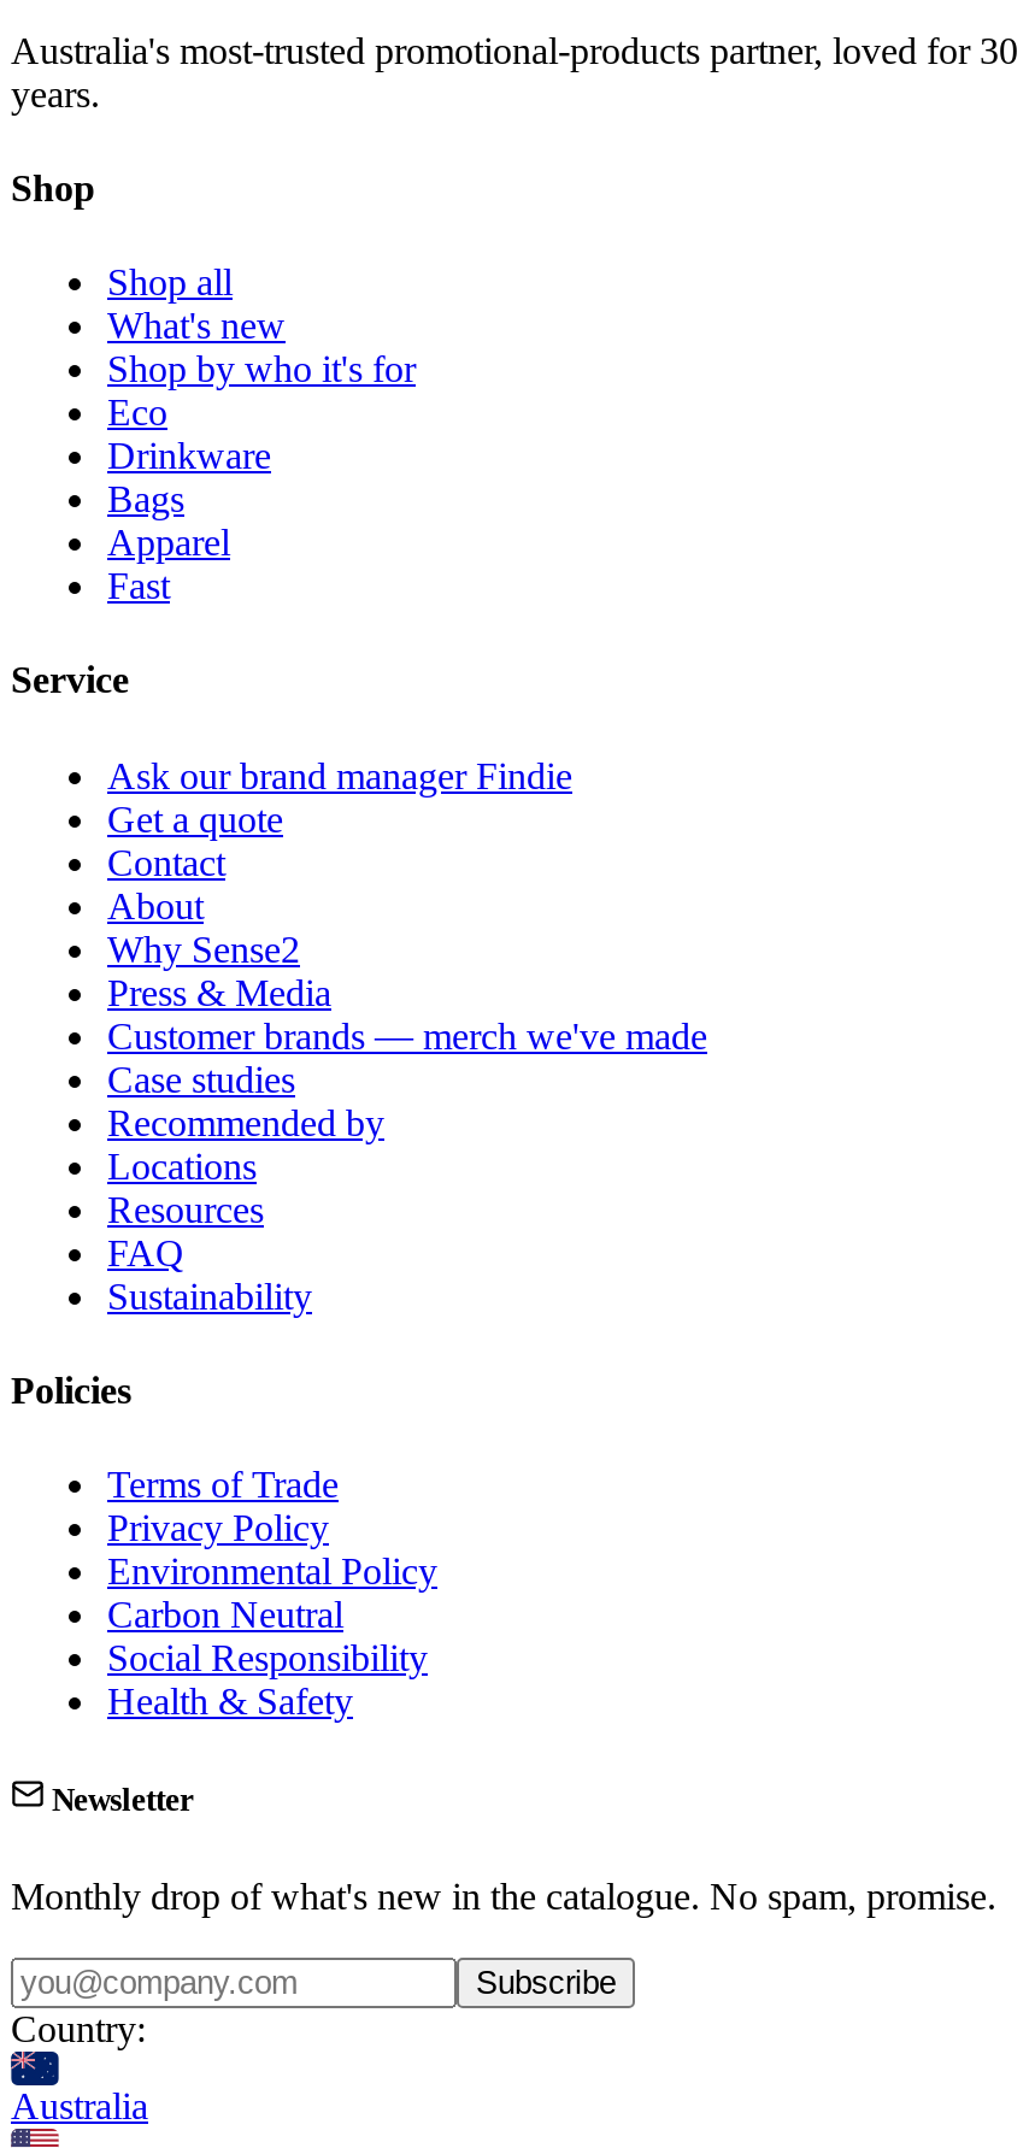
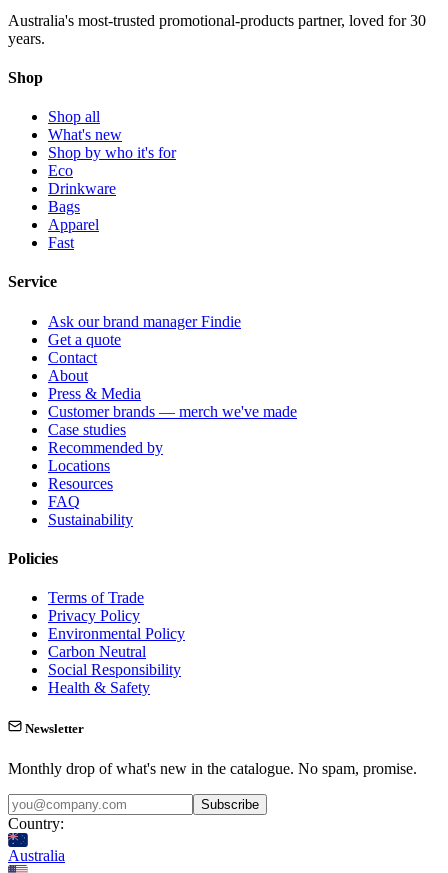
- Why Sense2
